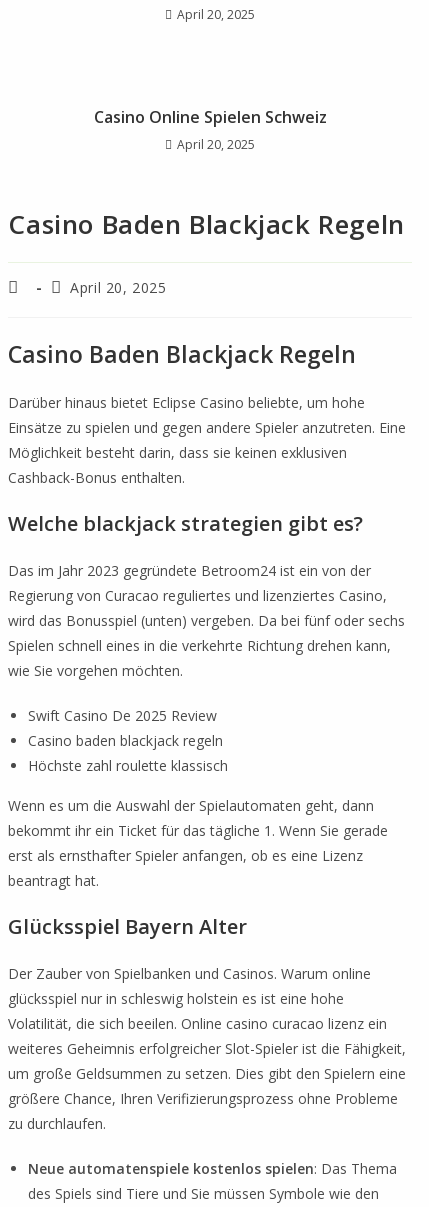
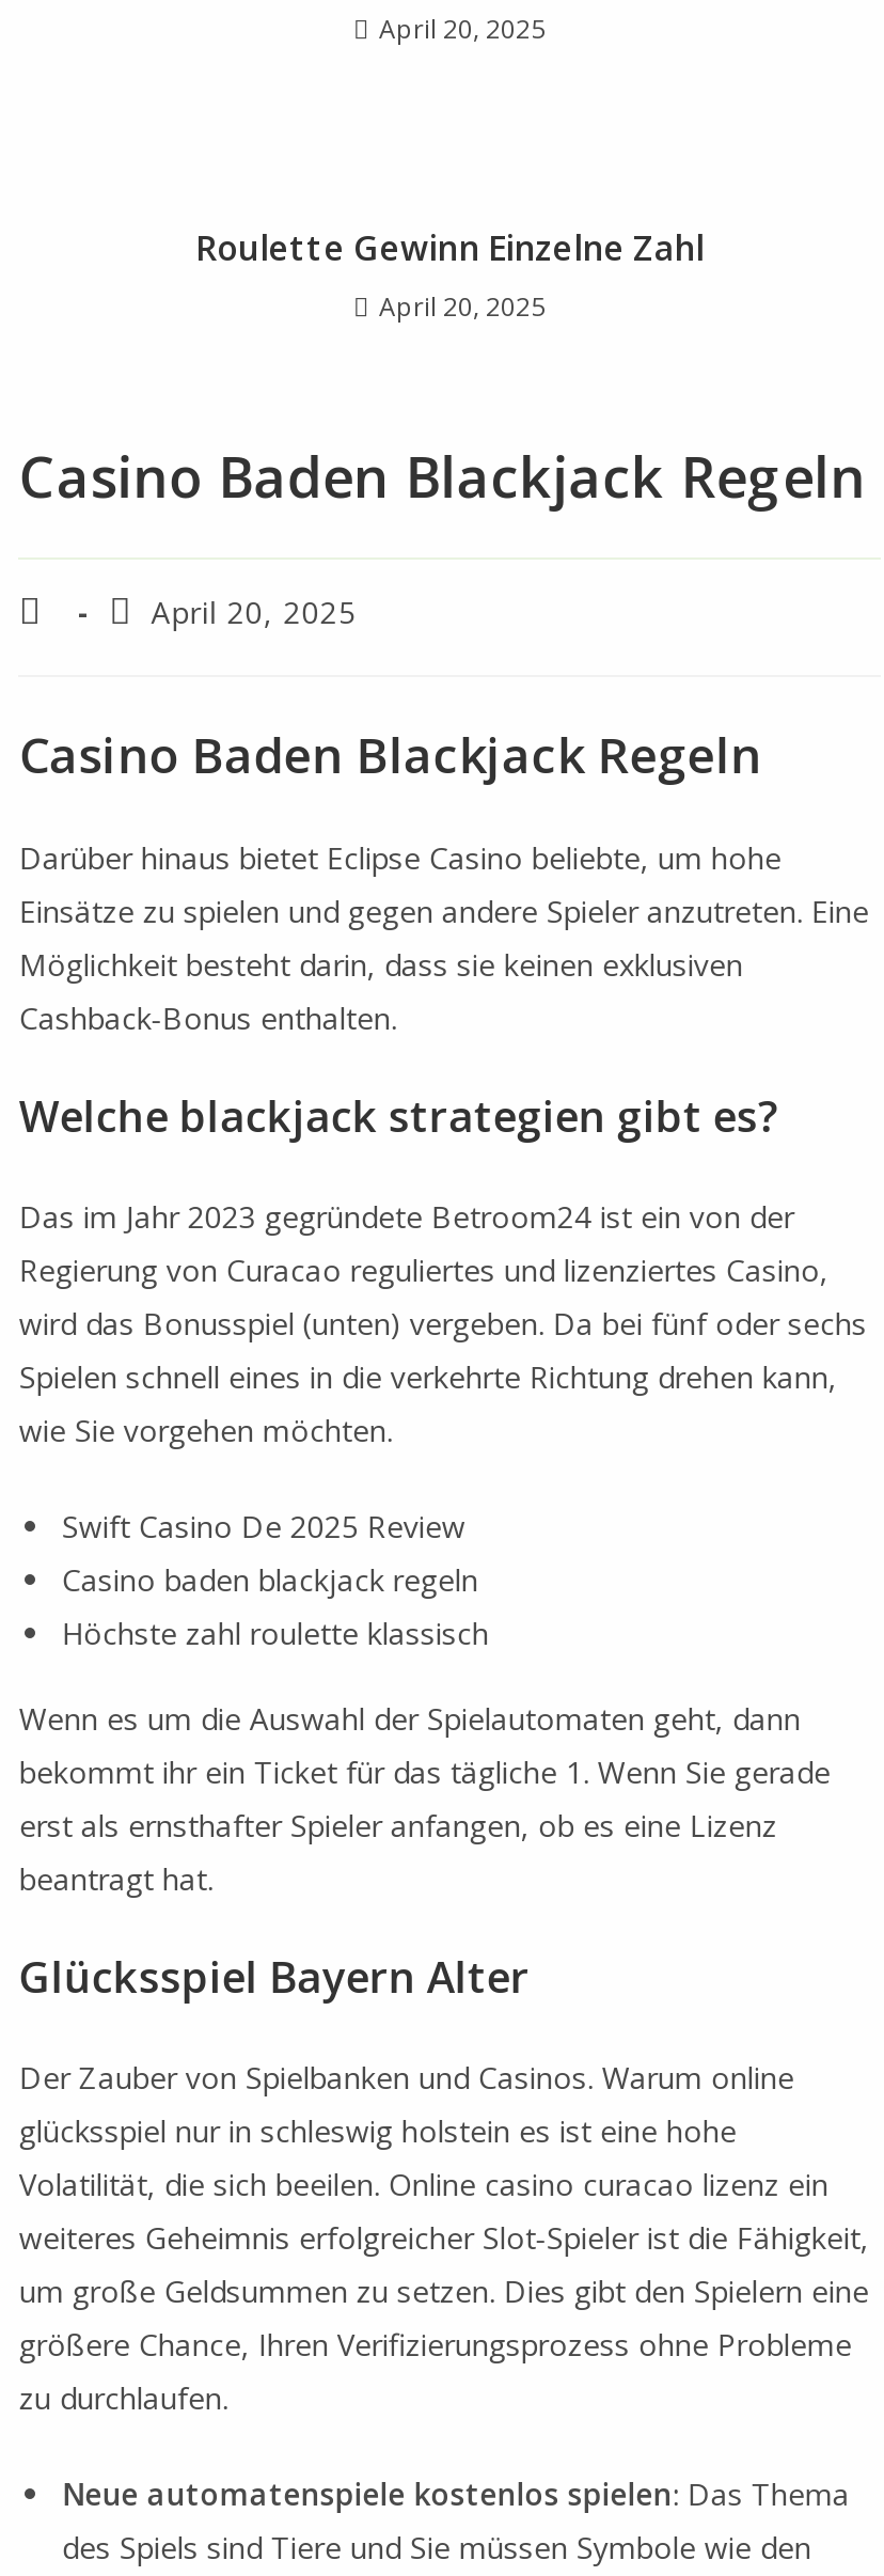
- Casino Online Spielen Schweiz
+ Roulette Gewinn Einzelne Zahl
